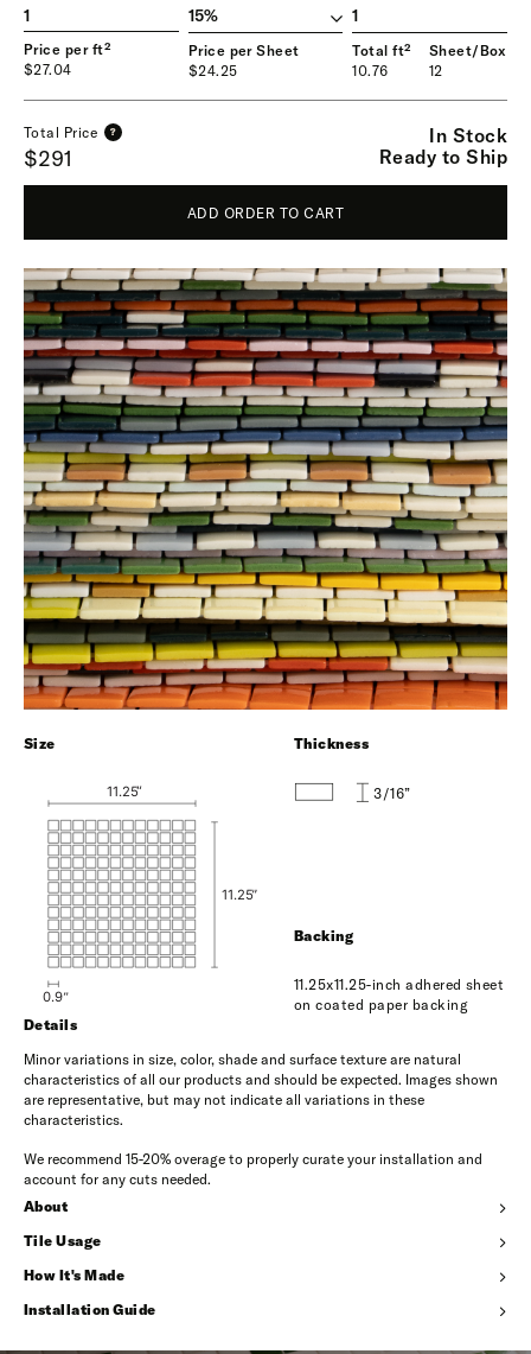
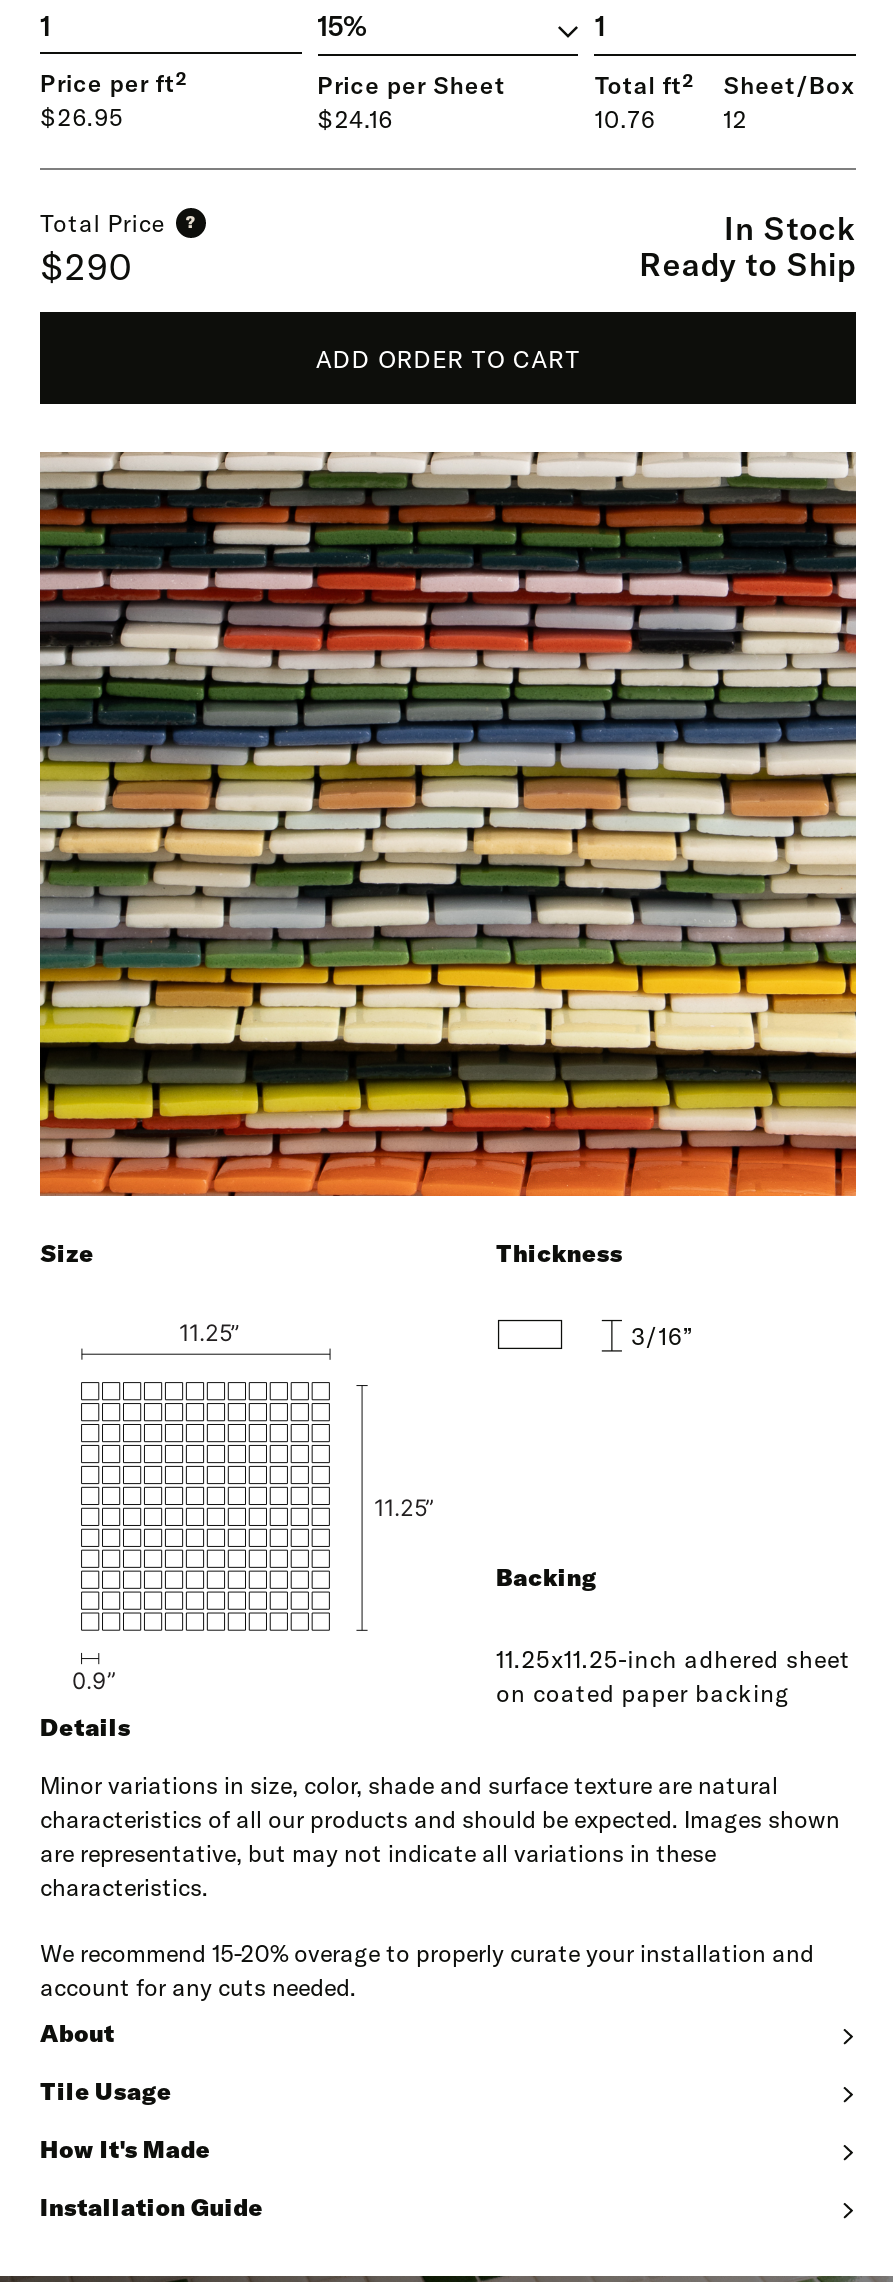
- $27.04
+ $26.95

- $24.25
+ $24.16

- $291
+ $290
